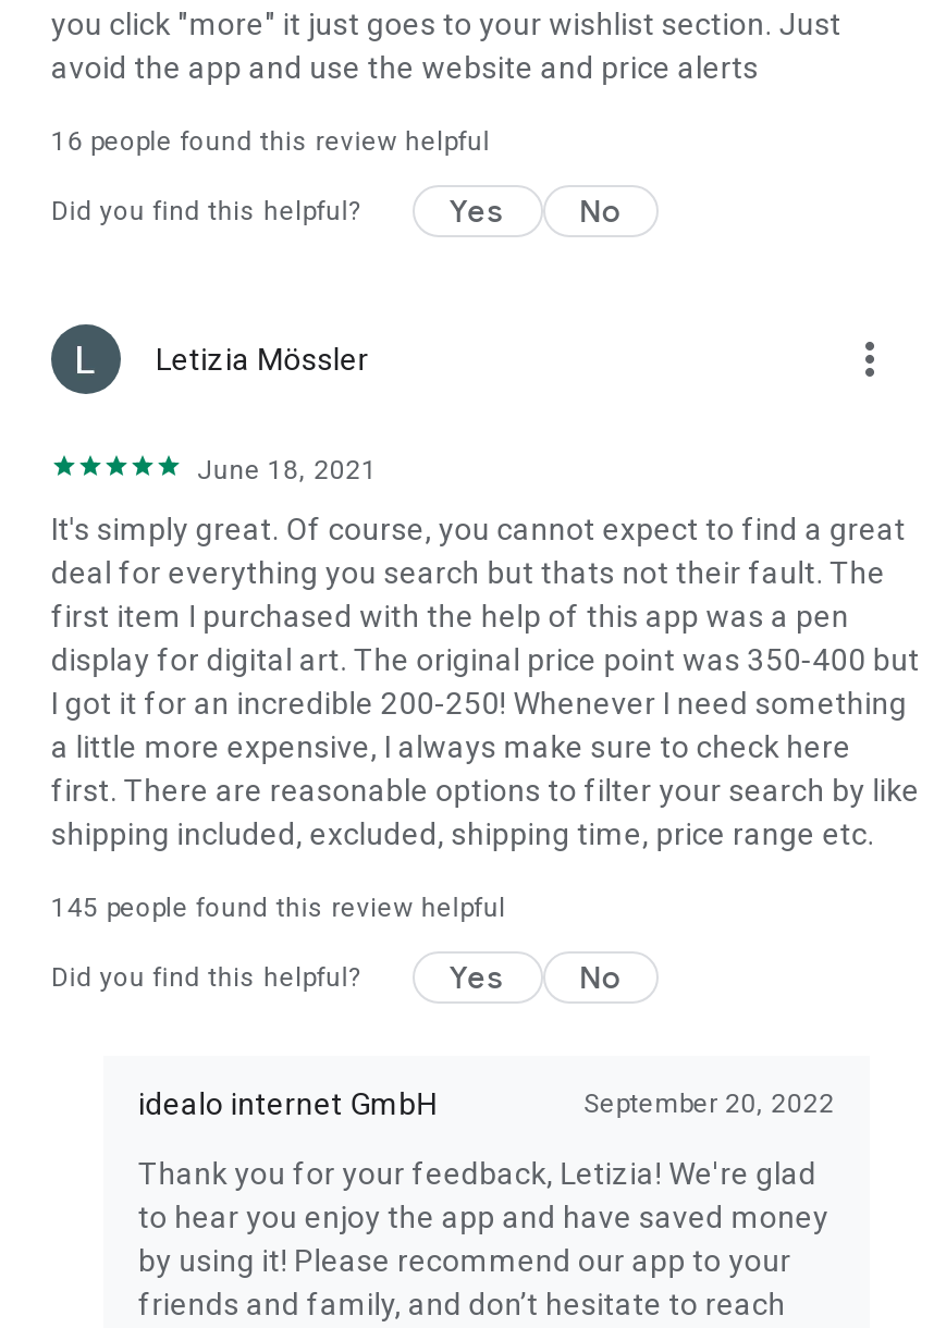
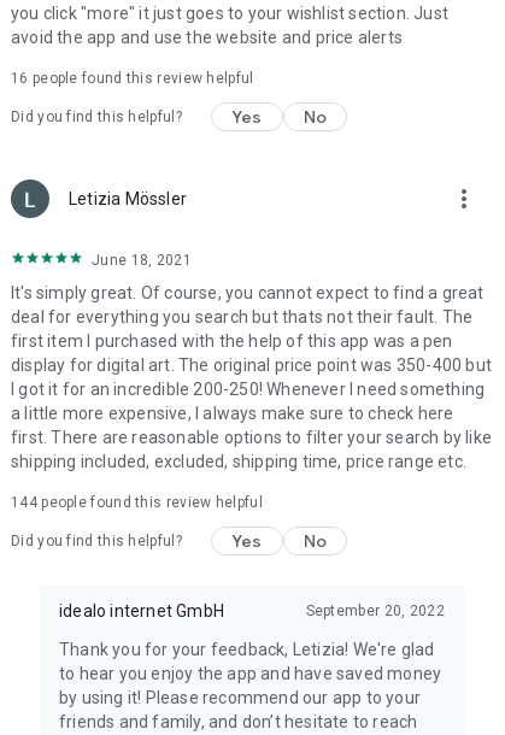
- 145 people found this review helpful
+ 144 people found this review helpful
